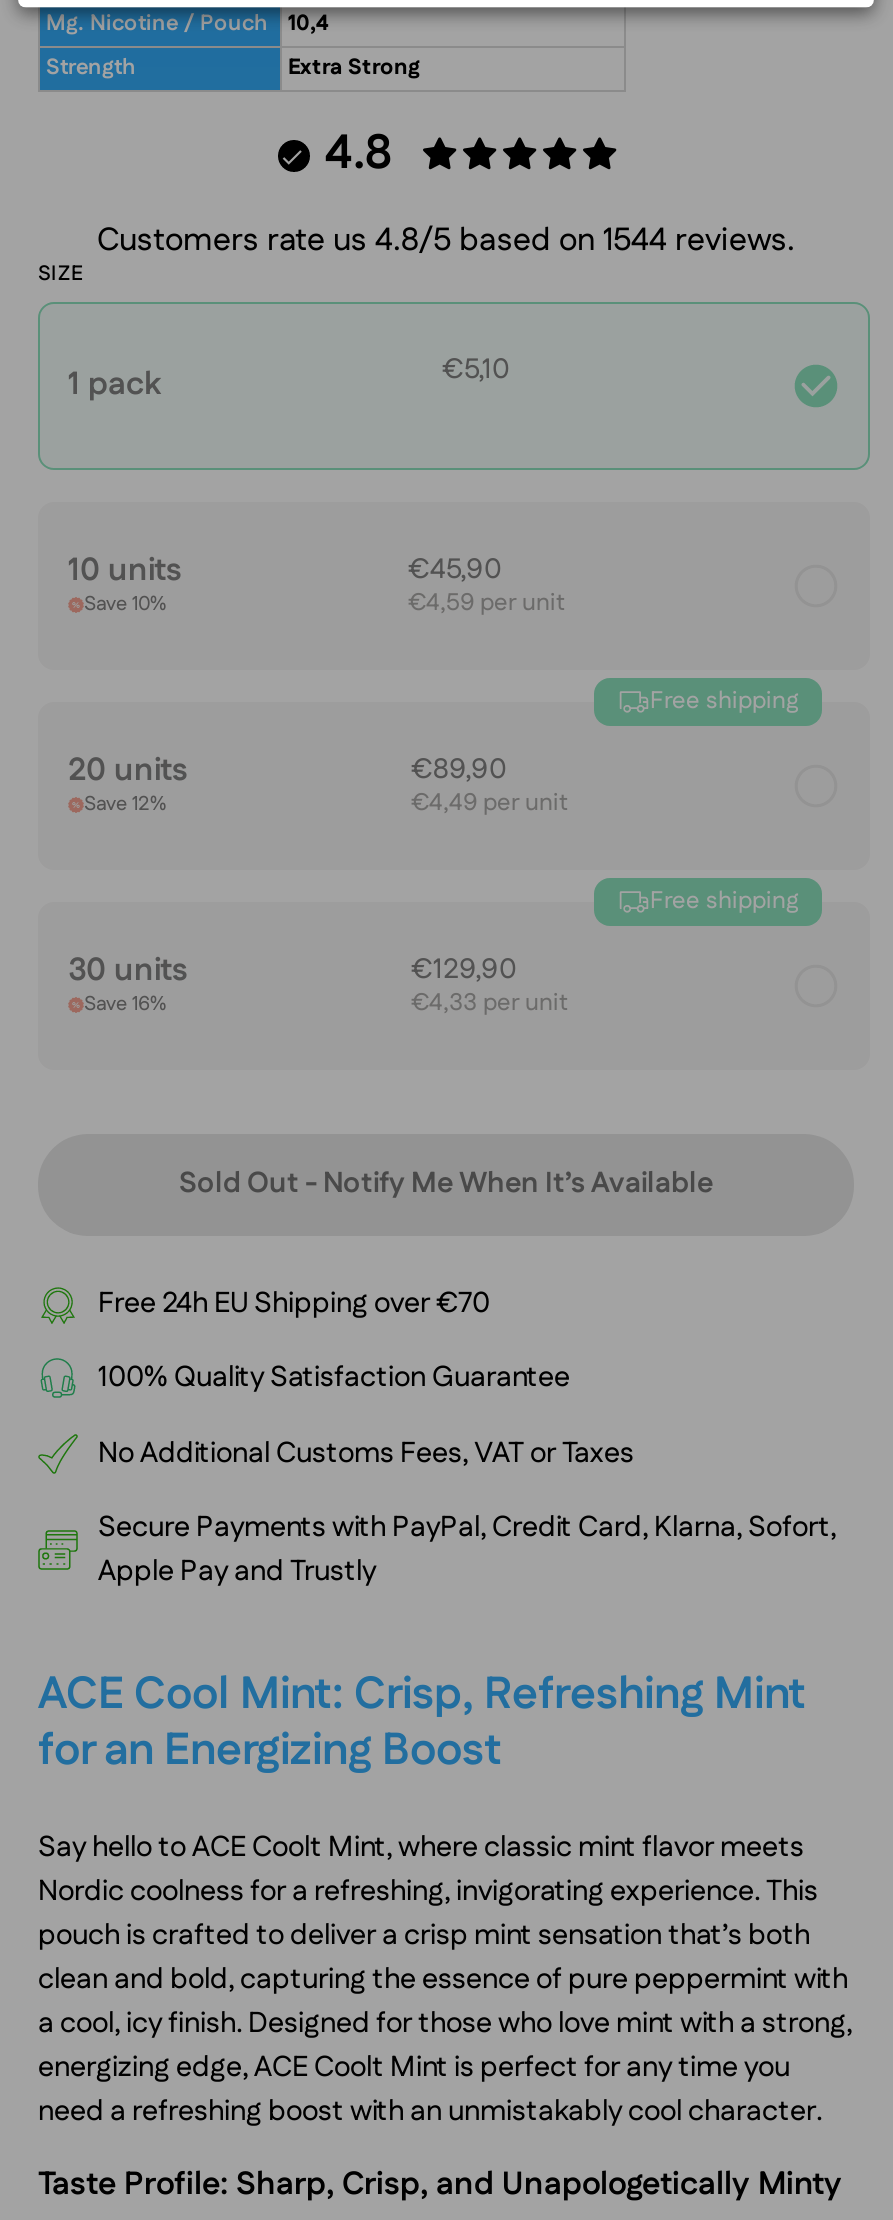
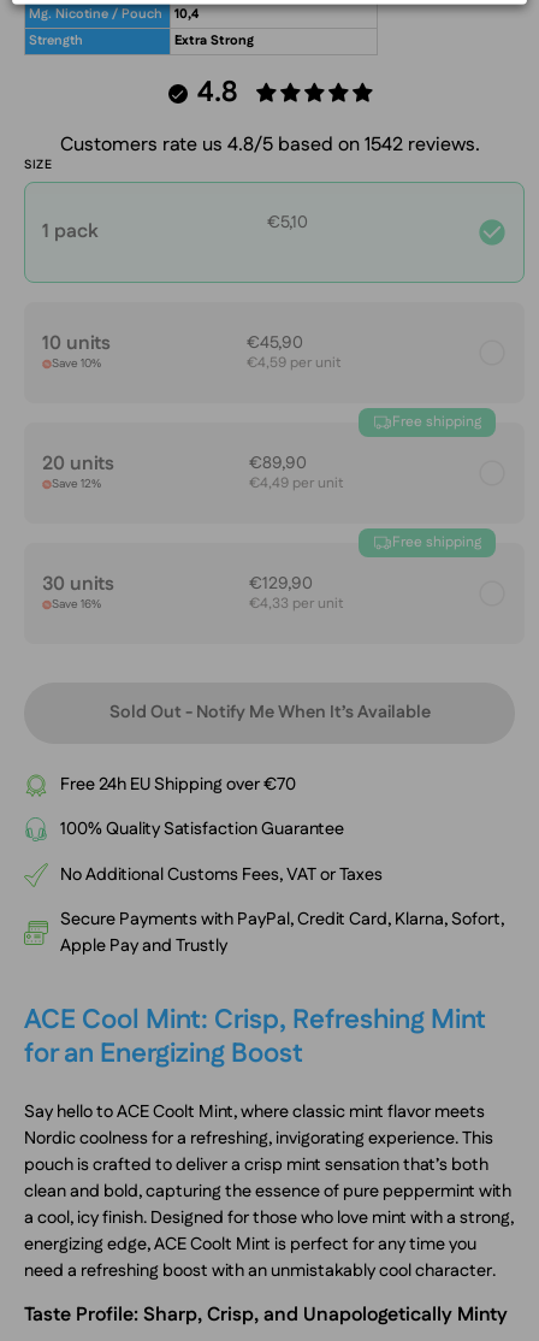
- Customers rate us 4.8/5 based on 1544 reviews.
+ Customers rate us 4.8/5 based on 1542 reviews.
